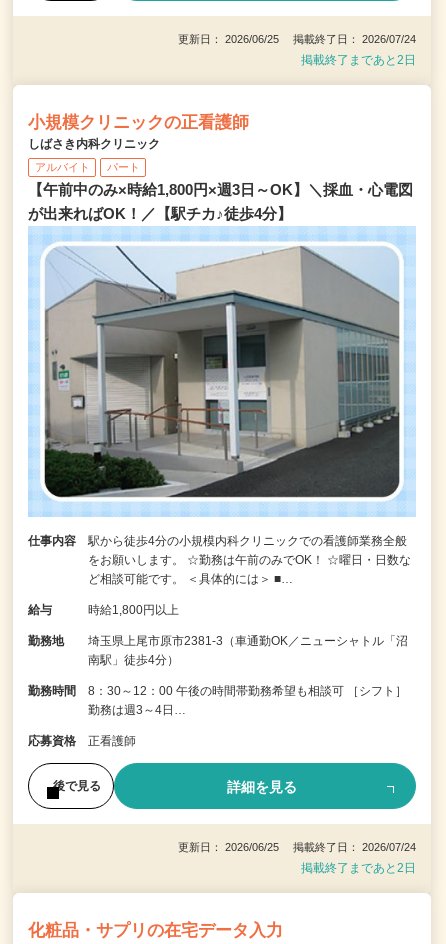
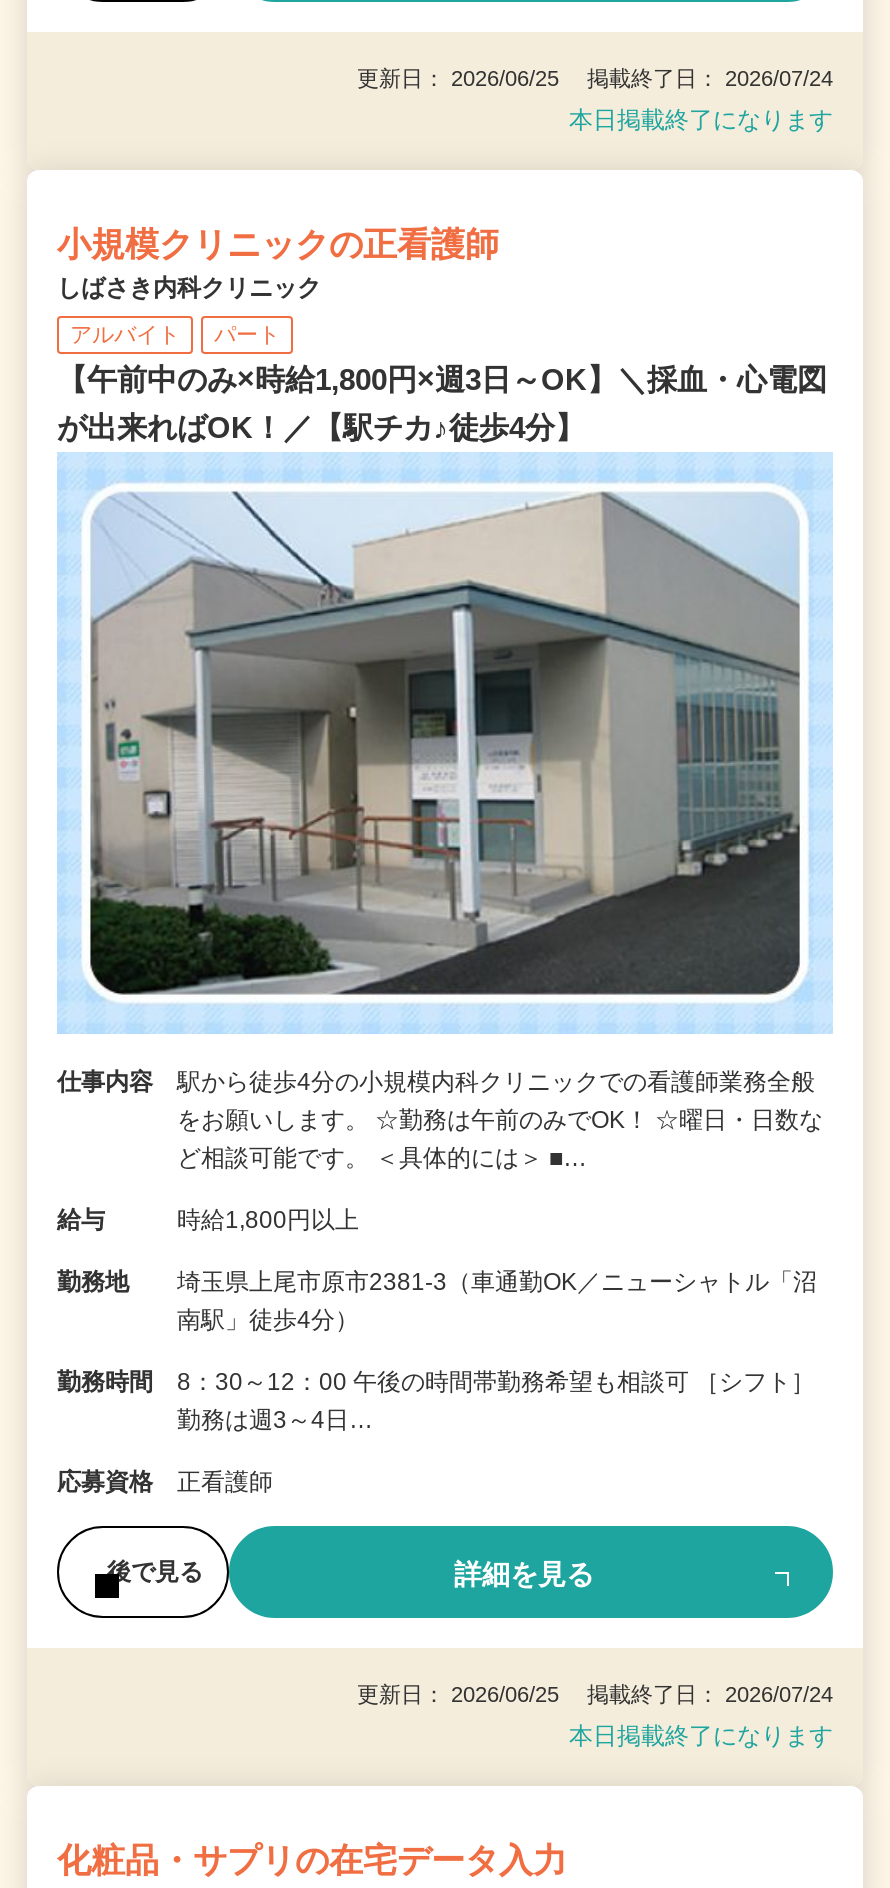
- 掲載終了まであと2日
+ 本日掲載終了になります

- 掲載終了まであと2日
+ 本日掲載終了になります
